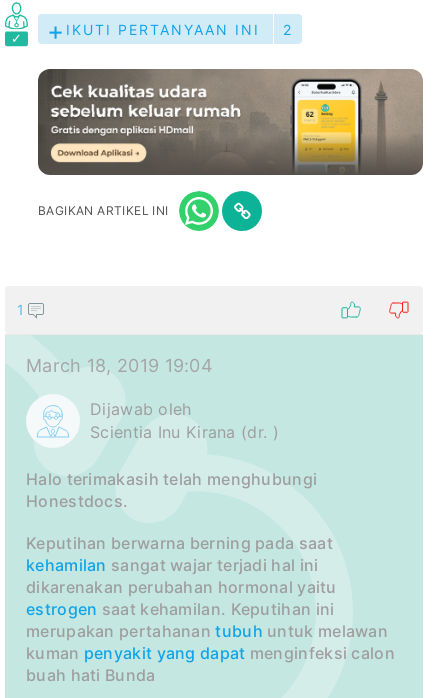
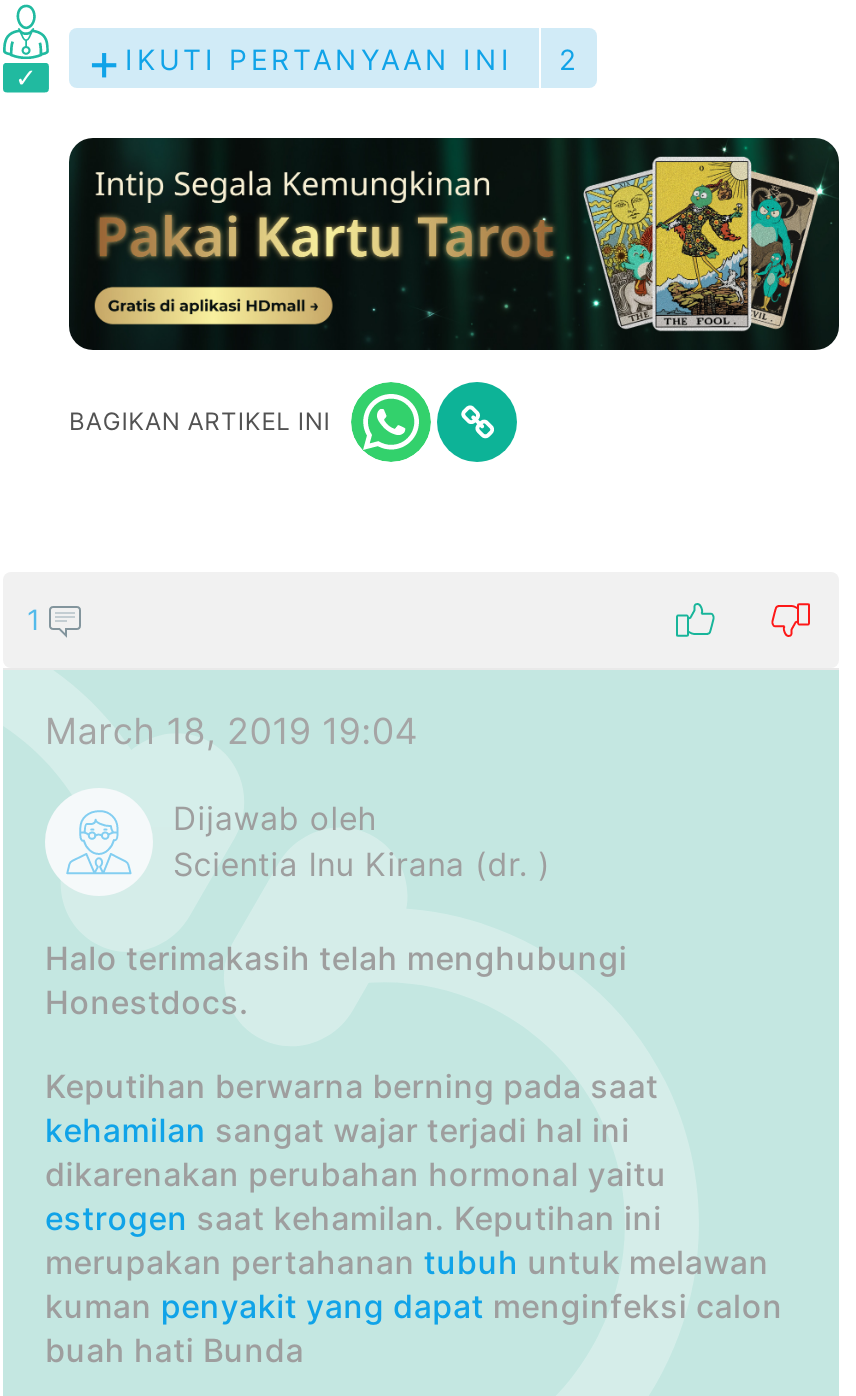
- [image]
+ [image]
